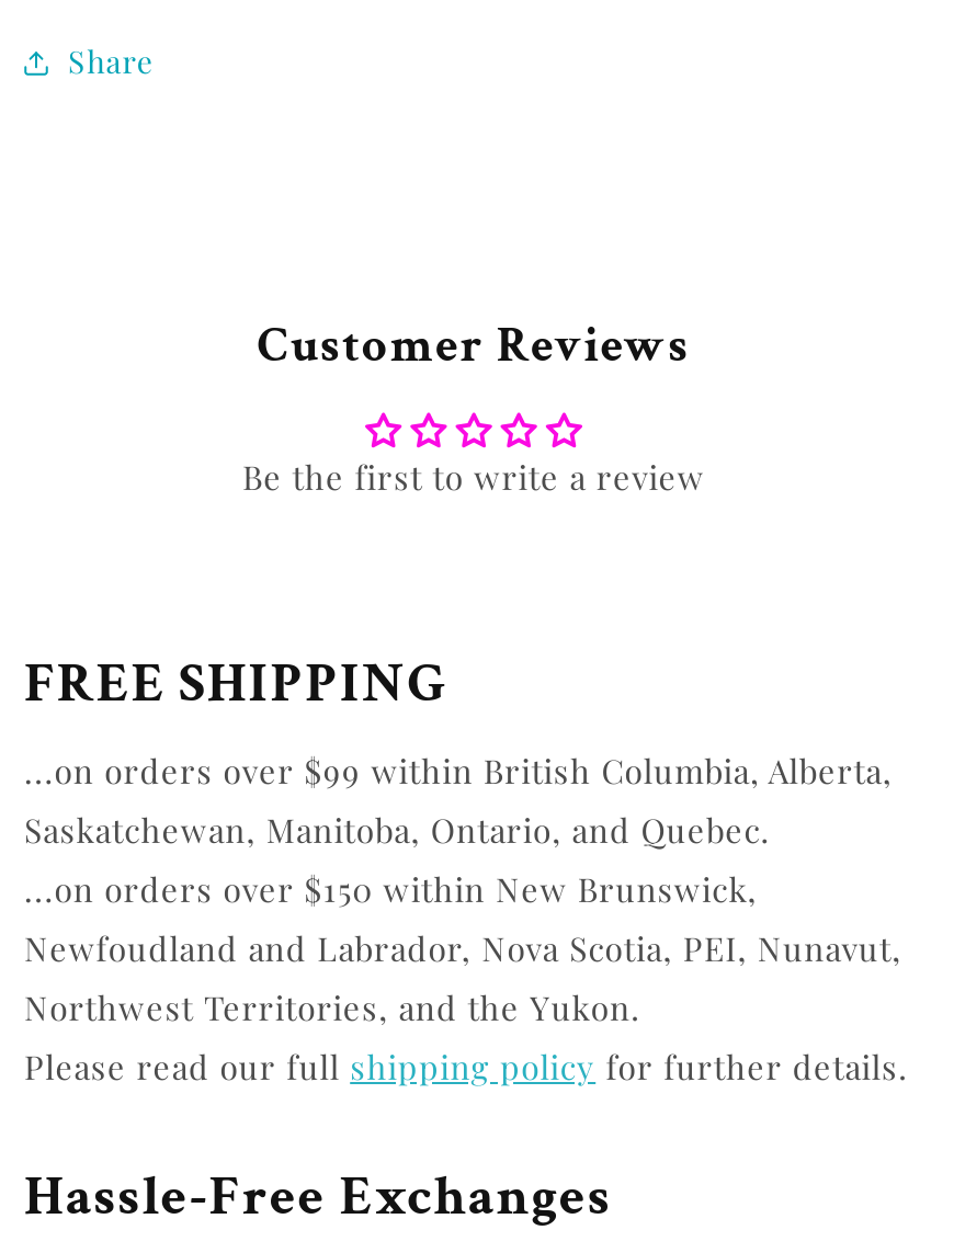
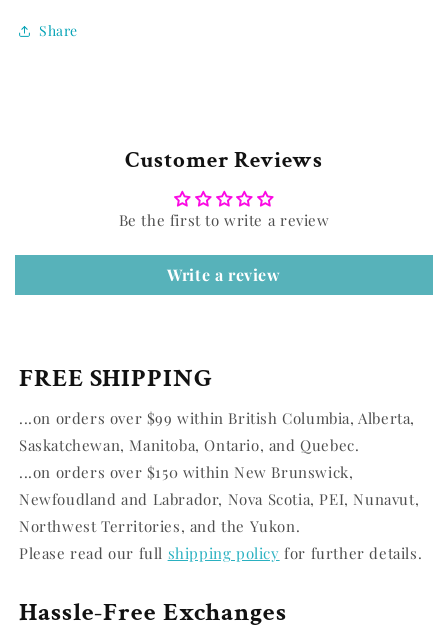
+ Write a review
